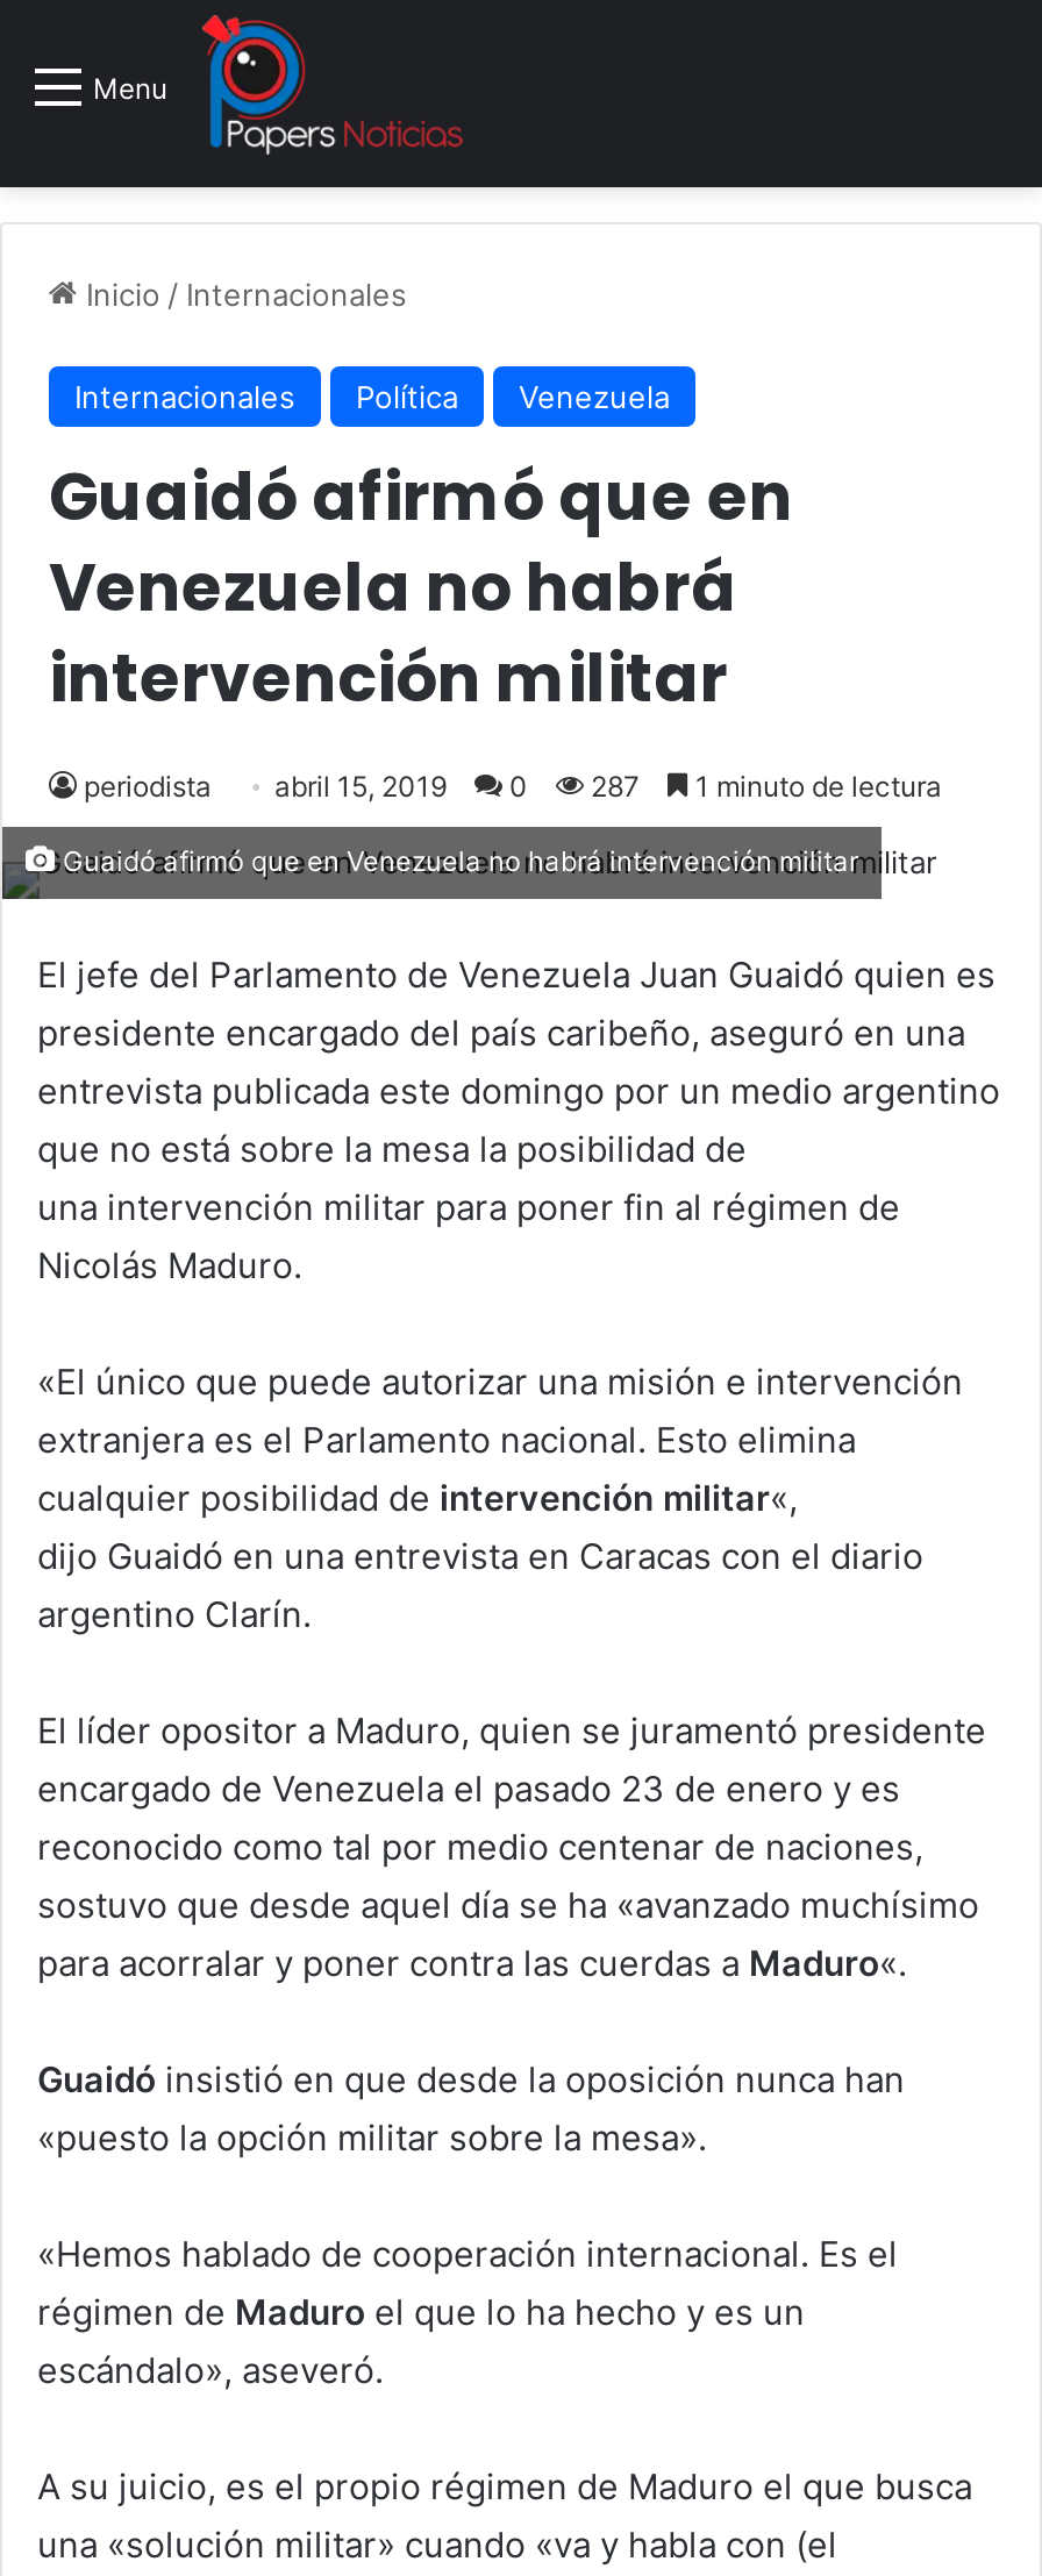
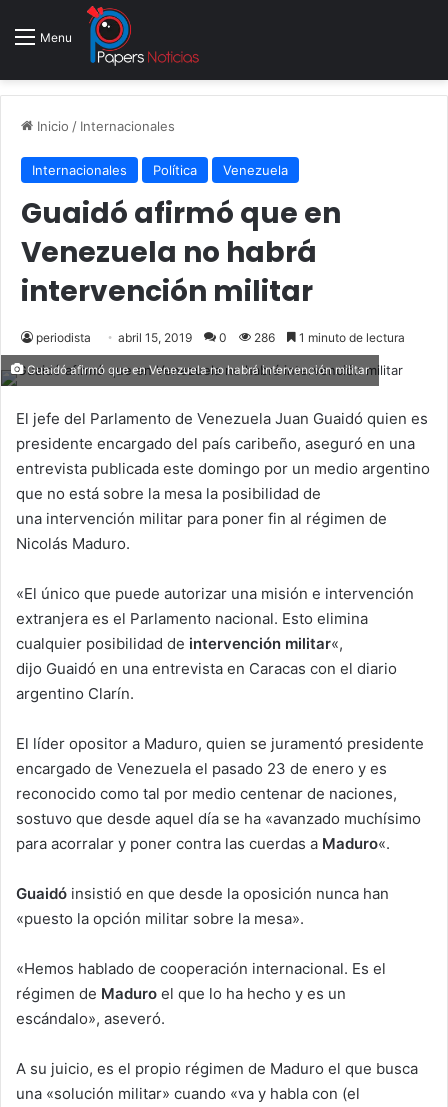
- periodista abril 15, 2019 0 287 1 minuto de lectura
+ periodista abril 15, 2019 0 286 1 minuto de lectura
